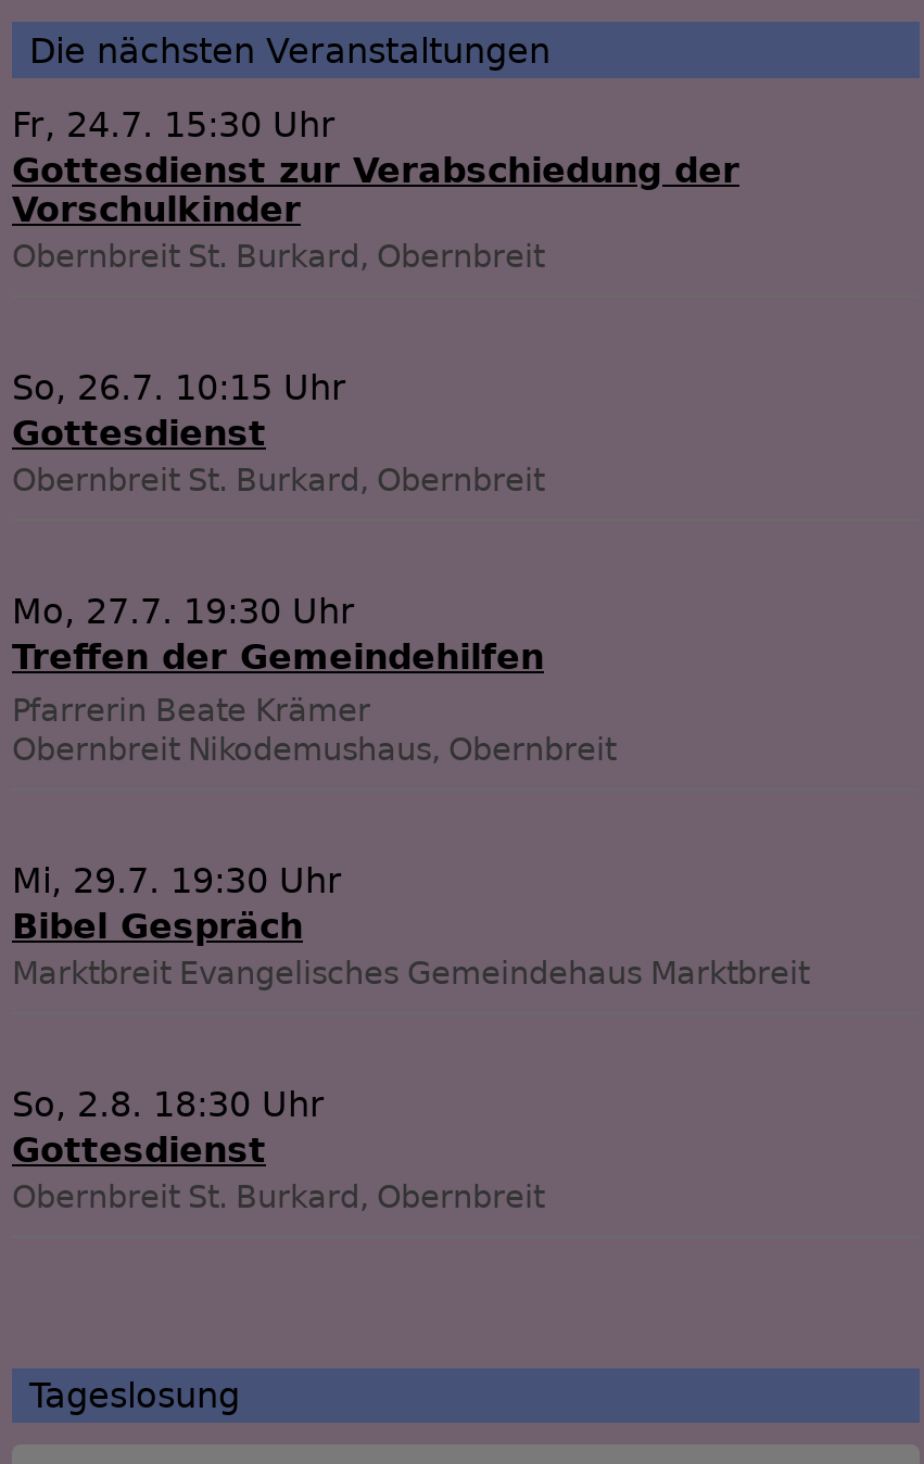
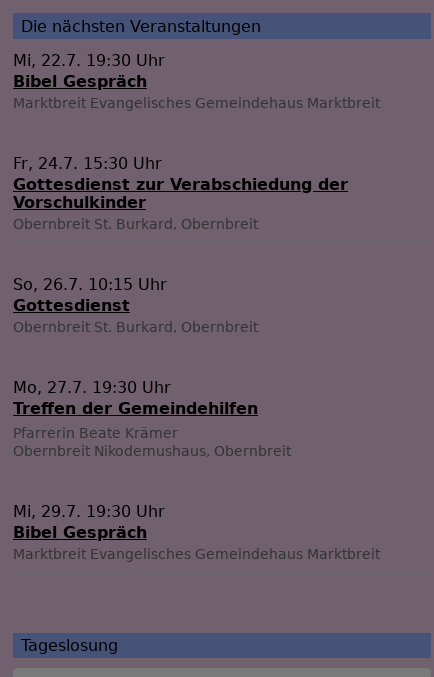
+ Mi, 22.7. 19:30 Uhr
+ Bibel Gespräch
+ Marktbreit Evangelisches Gemeindehaus Marktbreit

moved down: Fr, 24.7. 15:30 Uhr | Gottesdienst zur Verabschiedung der | Vorschulkinder | ... | Bibel Gespräch | Marktbreit Evangelisches Gemeindehaus Marktbreit

- So, 2.8. 18:30 Uhr
- Gottesdienst
- Obernbreit St. Burkard, Obernbreit
